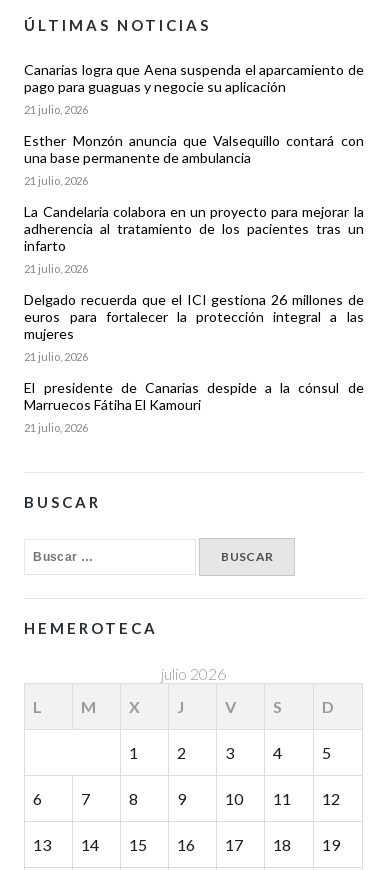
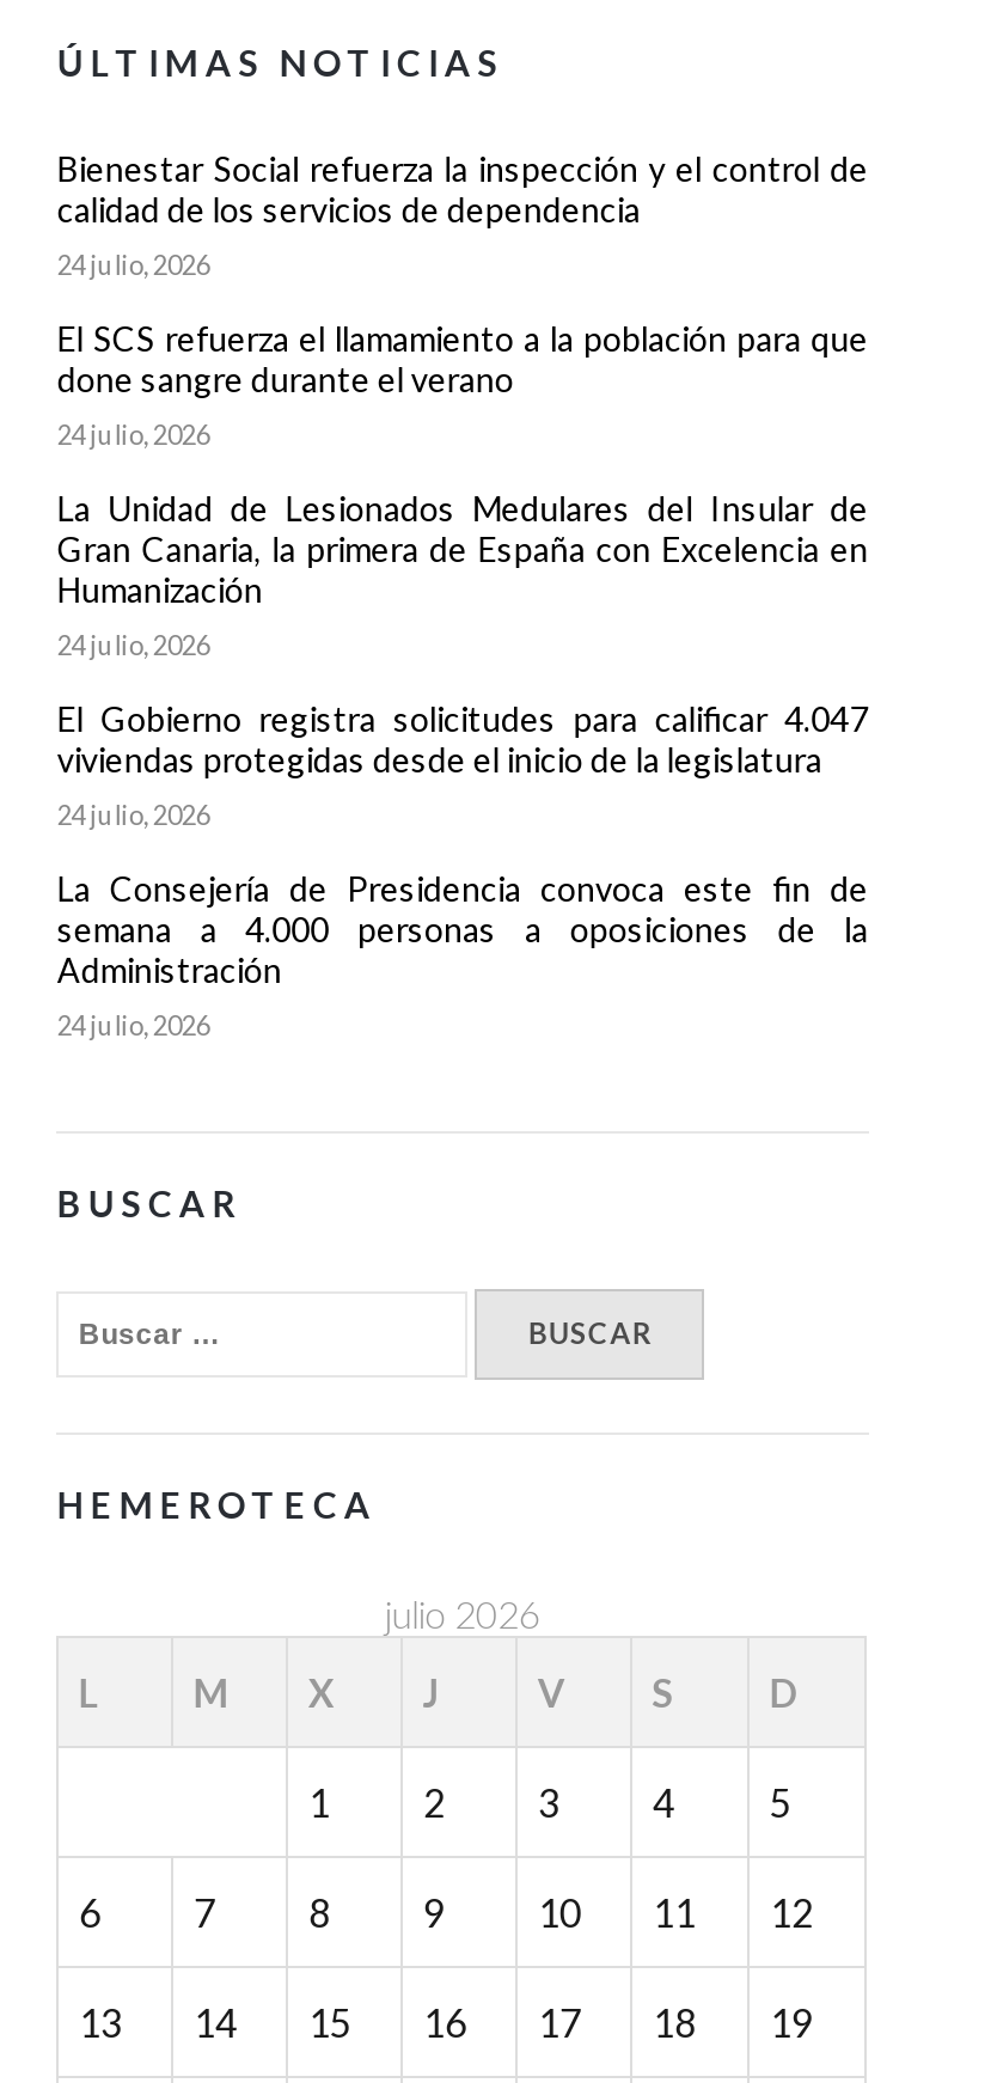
- Canarias logra que Aena suspenda el aparcamiento de
- pago para guaguas y negocie su aplicación
+ Bienestar Social refuerza la inspección y el control de
+ calidad de los servicios de dependencia

- 21 julio, 2026
+ 24 julio, 2026

- Esther Monzón anuncia que Valsequillo contará con
- una base permanente de ambulancia
+ El SCS refuerza el llamamiento a la población para que
+ done sangre durante el verano

- 21 julio, 2026
+ 24 julio, 2026

- La Candelaria colabora en un proyecto para mejorar la
- adherencia al tratamiento de los pacientes tras un
- infarto
+ La Unidad de Lesionados Medulares del Insular de
+ Gran Canaria, la primera de España con Excelencia en
+ Humanización

- 21 julio, 2026
+ 24 julio, 2026

- Delgado recuerda que el ICI gestiona 26 millones de
- euros para fortalecer la protección integral a las
- mujeres
+ El Gobierno registra solicitudes para calificar 4.047
+ viviendas protegidas desde el inicio de la legislatura

- 21 julio, 2026
+ 24 julio, 2026

- El presidente de Canarias despide a la cónsul de
- Marruecos Fátiha El Kamouri
+ La Consejería de Presidencia convoca este fin de
+ semana a 4.000 personas a oposiciones de la
+ Administración

- 21 julio, 2026
+ 24 julio, 2026
